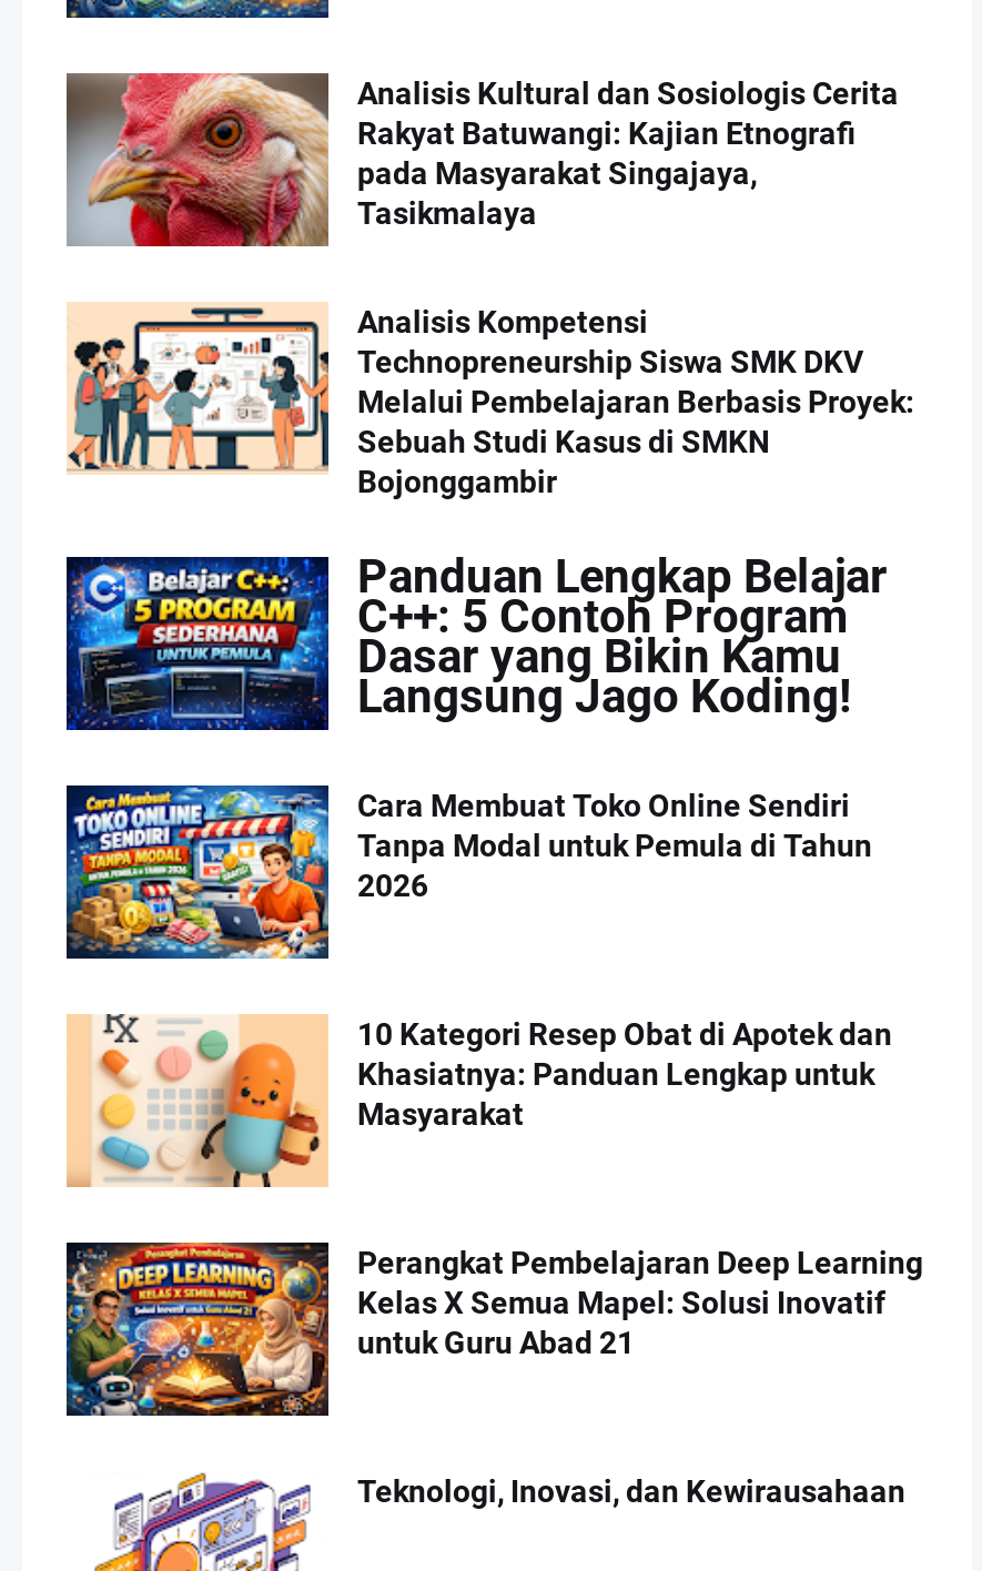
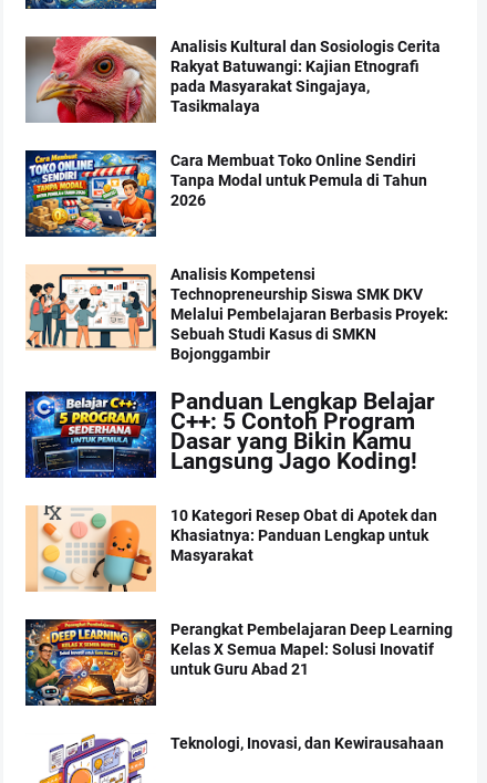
moved down: [image] | Analisis Kompetensi | Technopreneurship Siswa SMK DKV | ... | Dasar yang Bikin Kamu | Langsung Jago Koding!

moved up: [image] | Cara Membuat Toko Online Sendiri | Tanpa Modal untuk Pemula di Tahun | 2026
